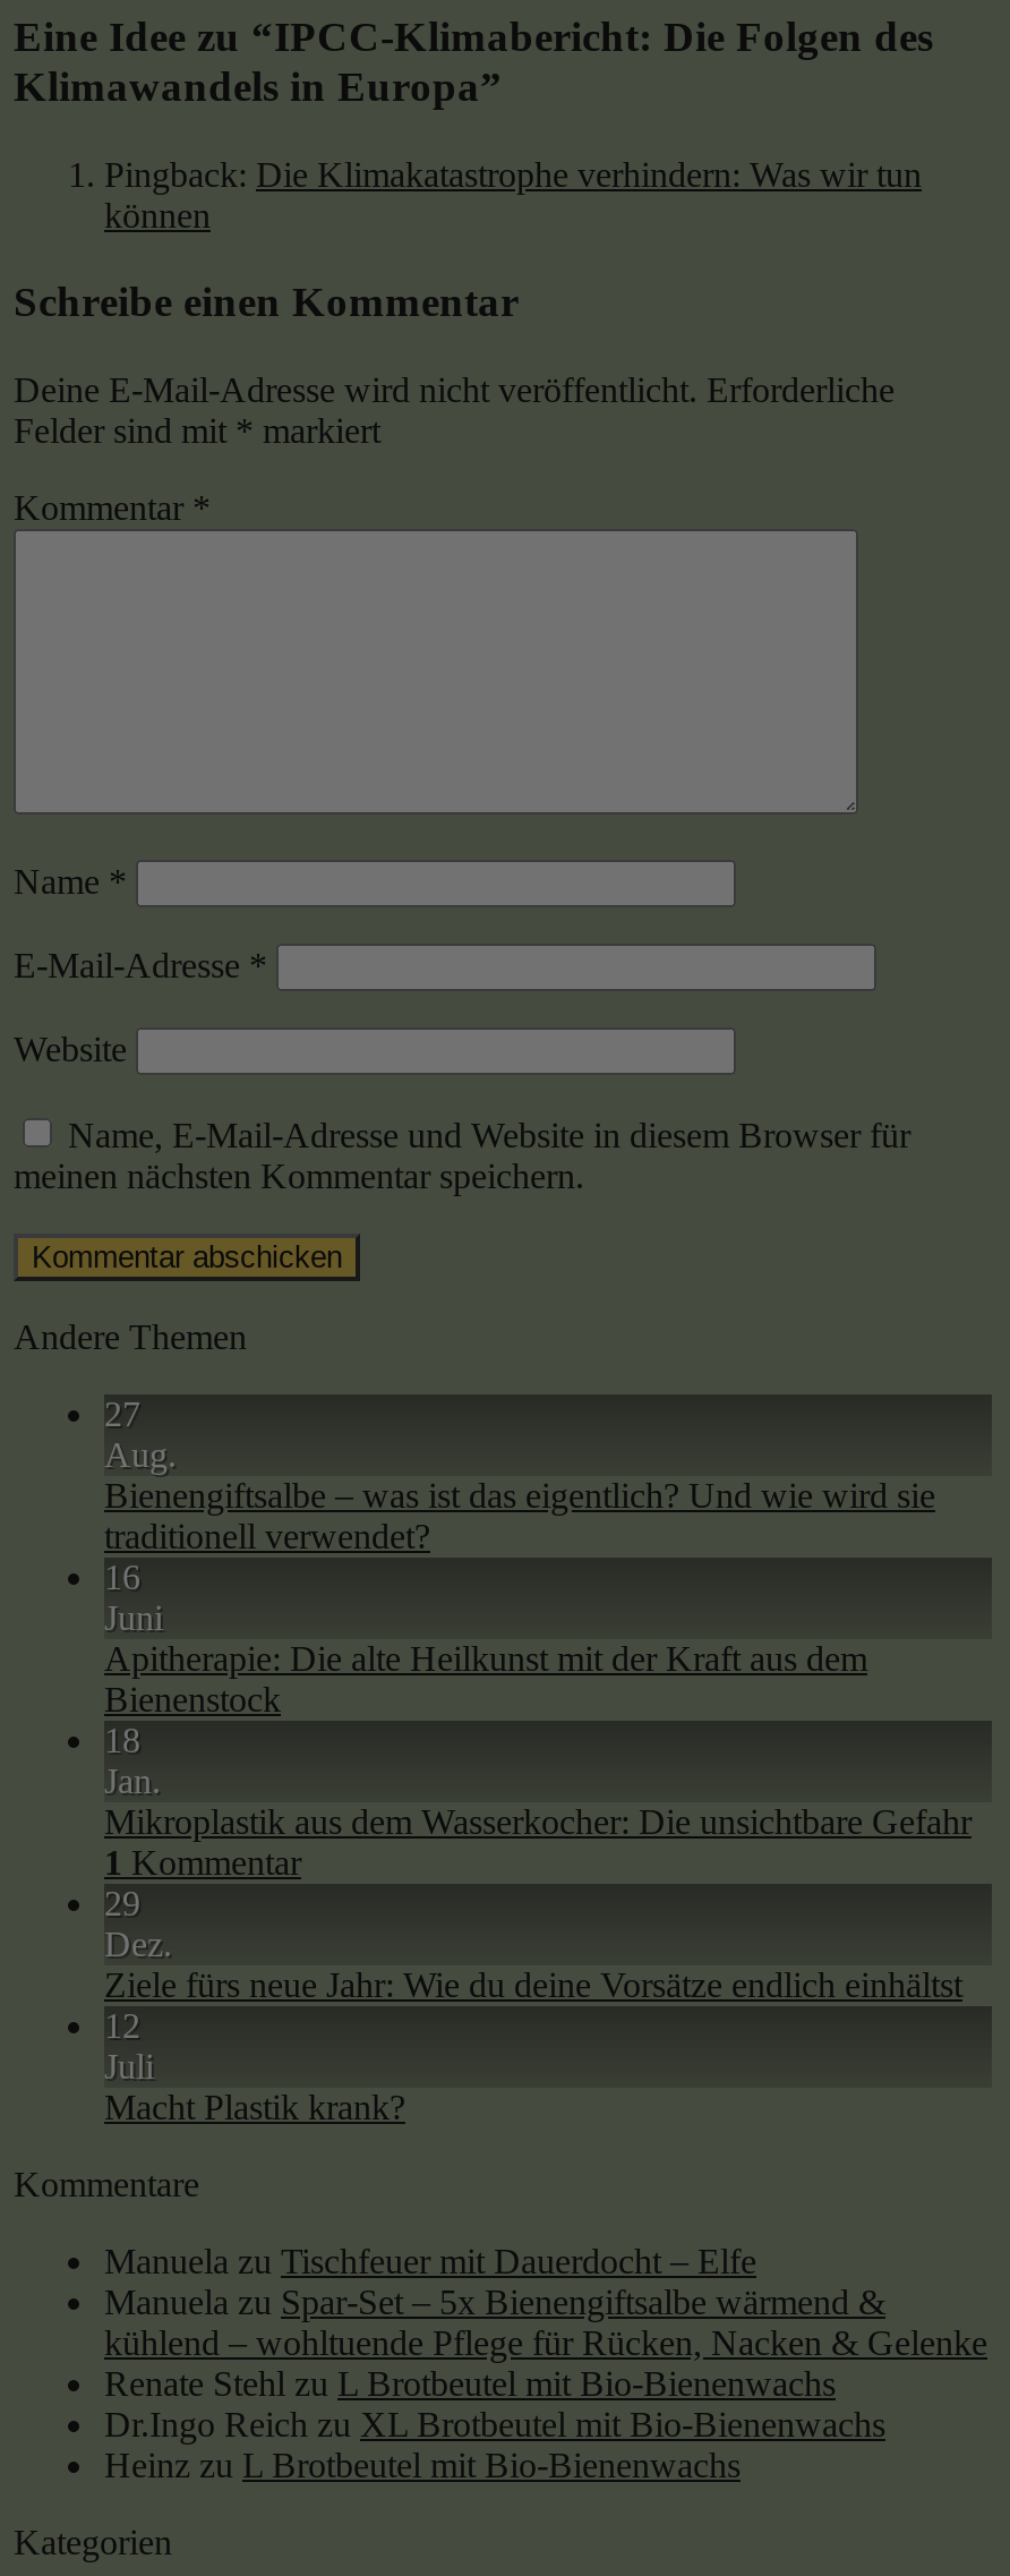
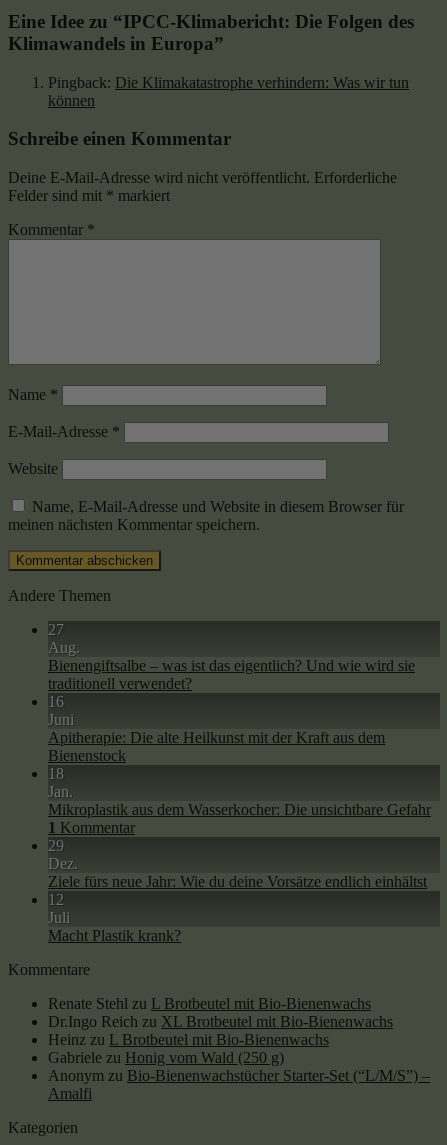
- Manuela zu Tischfeuer mit Dauerdocht – Elfe
- Manuela zu Spar-Set – 5x Bienengiftsalbe wärmend &
- kühlend – wohltuende Pflege für Rücken, Nacken & Gelenke

moved up: Renate Stehl zu L Brotbeutel mit Bio-Bienenwachs | Dr.Ingo Reich zu XL Brotbeutel mit Bio-Bienenwachs | Heinz zu L Brotbeutel mit Bio-Bienenwachs

+ Gabriele zu Honig vom Wald (250 g)
+ Anonym zu Bio-Bienenwachstücher Starter-Set (“L/M/S”) –
+ Amalfi
